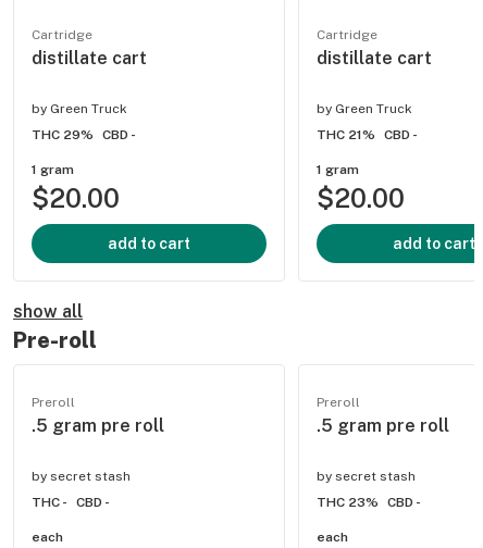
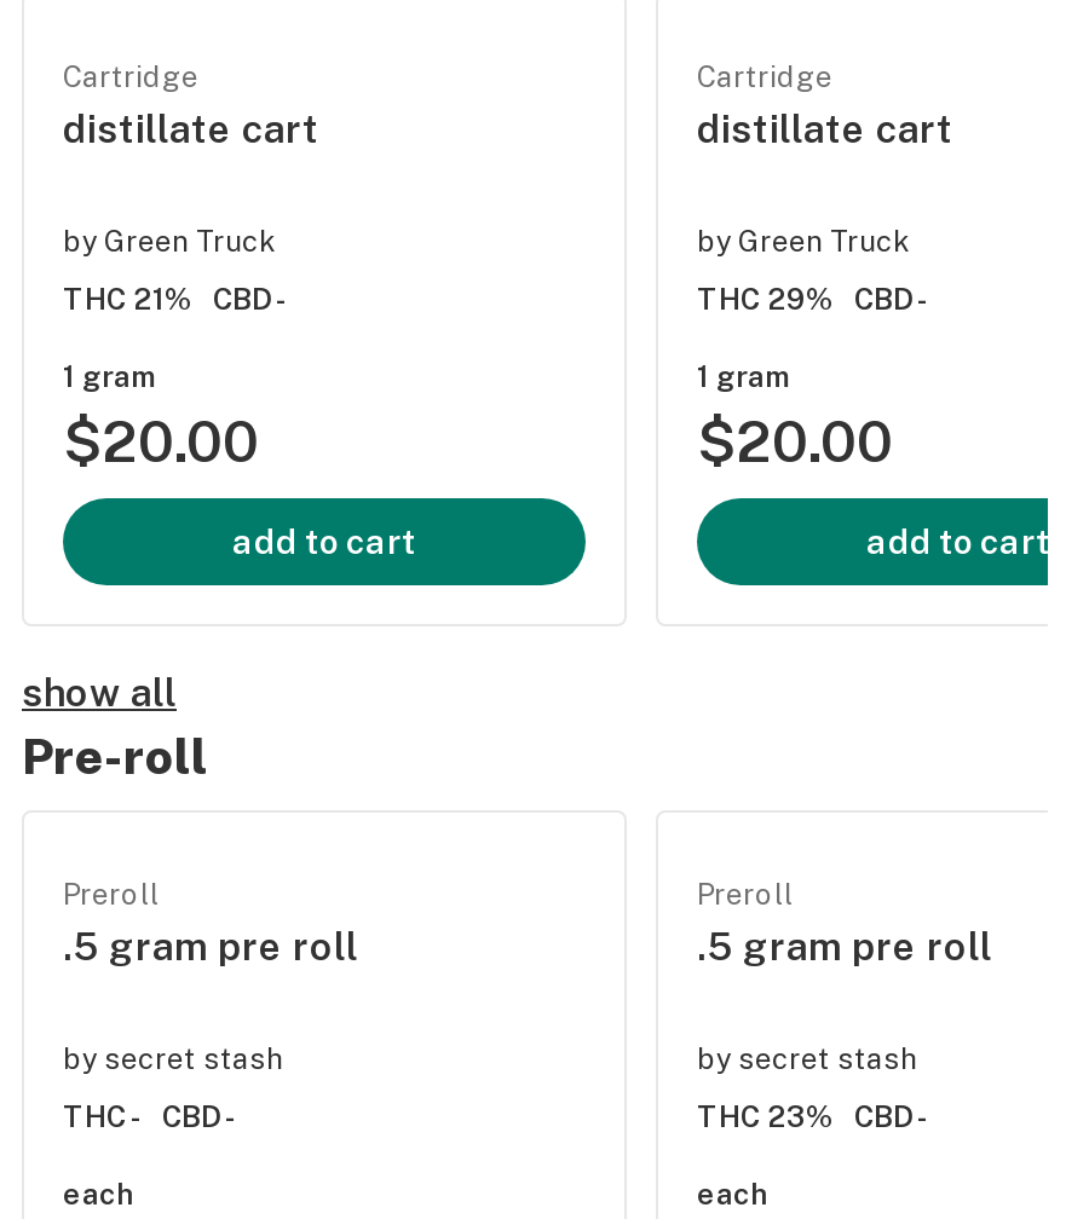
- THC 29% CBD -
+ THC 21% CBD -

- THC 21% CBD -
+ THC 29% CBD -
